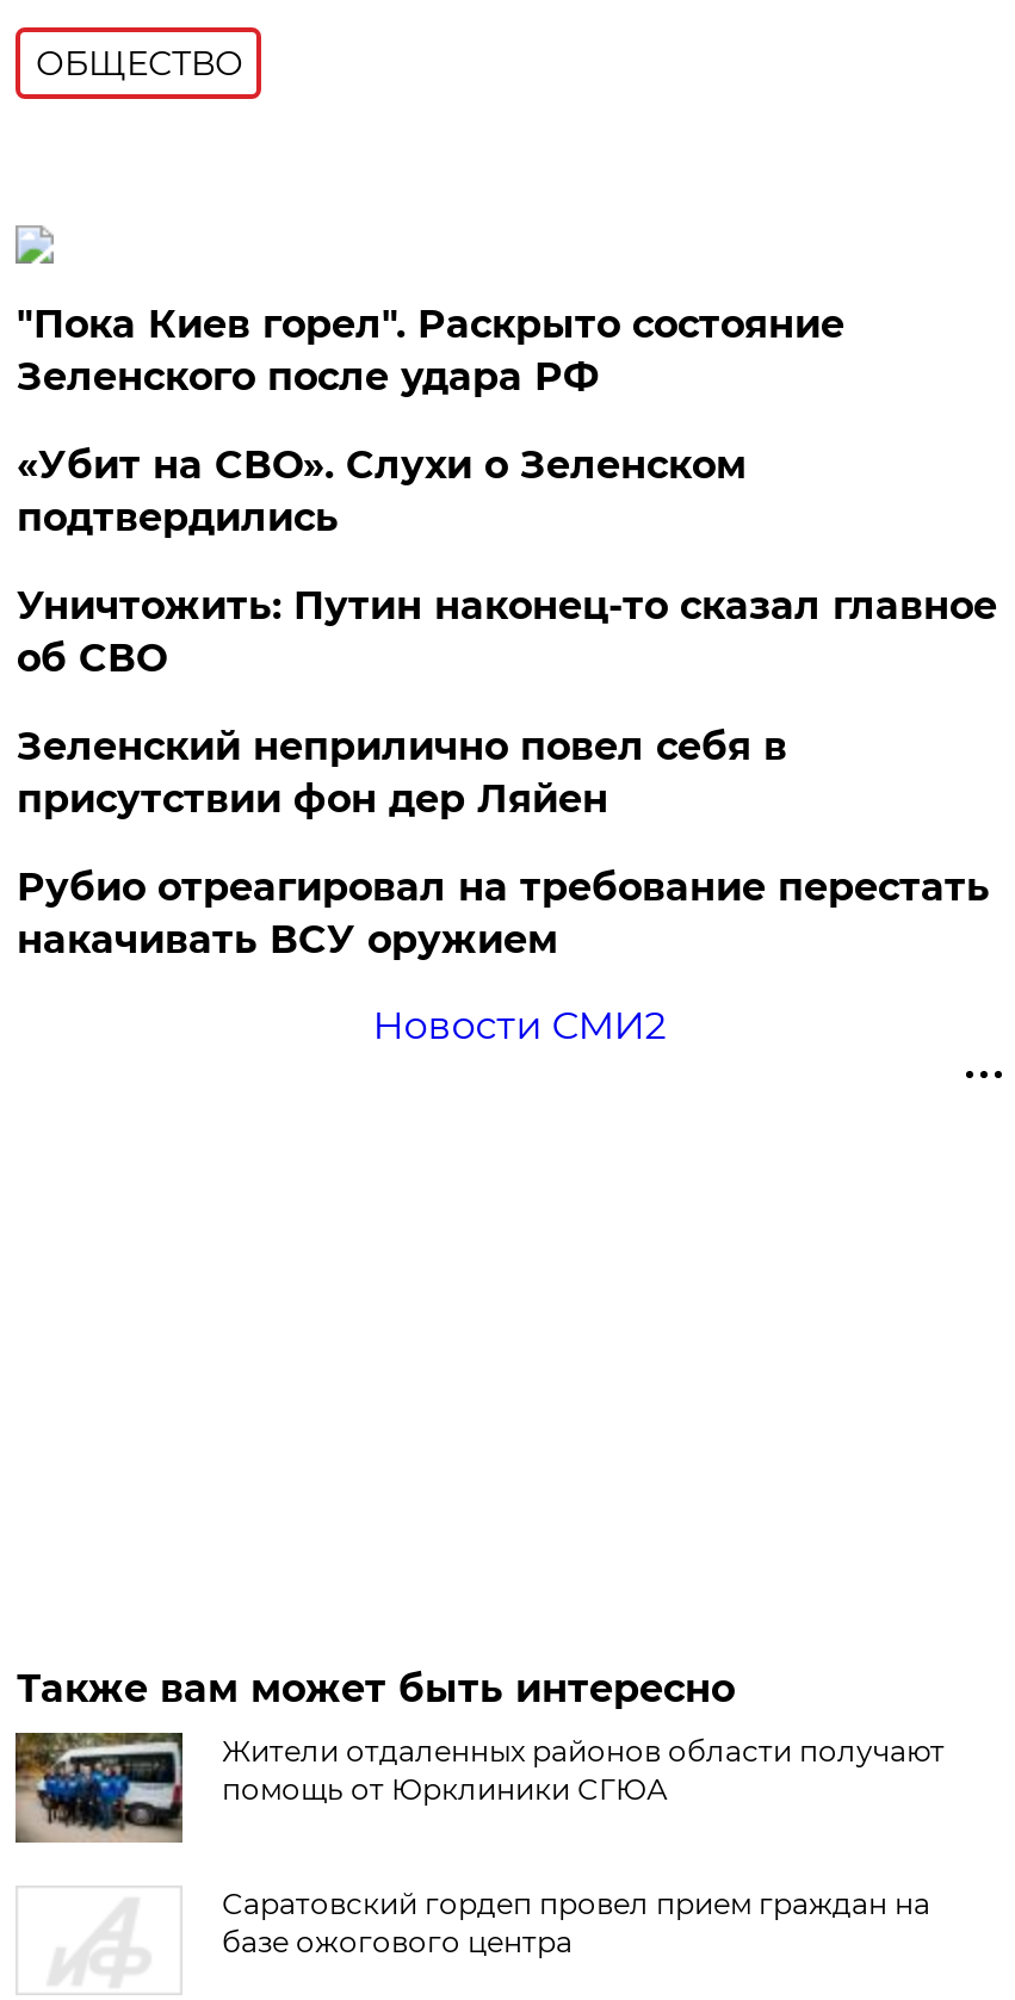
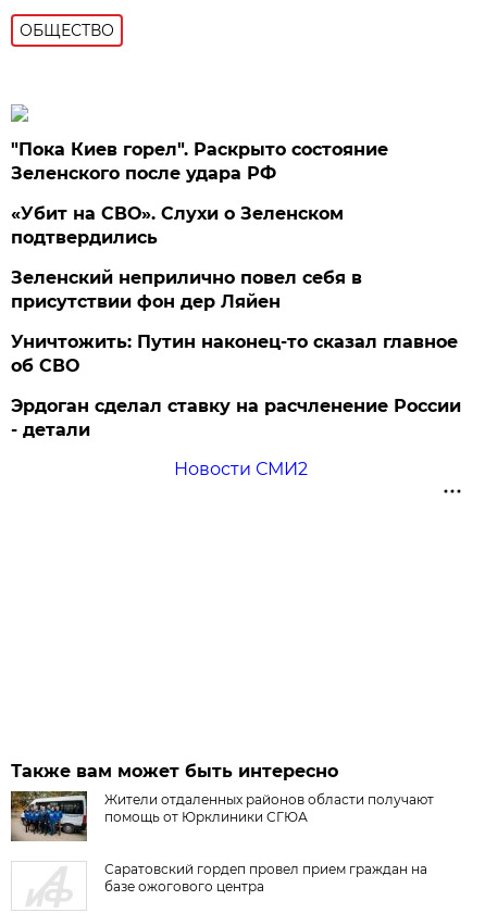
moved down: Уничтожить: Путин наконец-то сказал главное | об СВО

moved up: Зеленский неприлично повел cебя в | присутствии фон дер Ляйен

- Рубио отреагировал на требование перестать
- накачивать ВСУ оружием
+ Эрдоган сделал ставку на расчленение России
+ - детали
